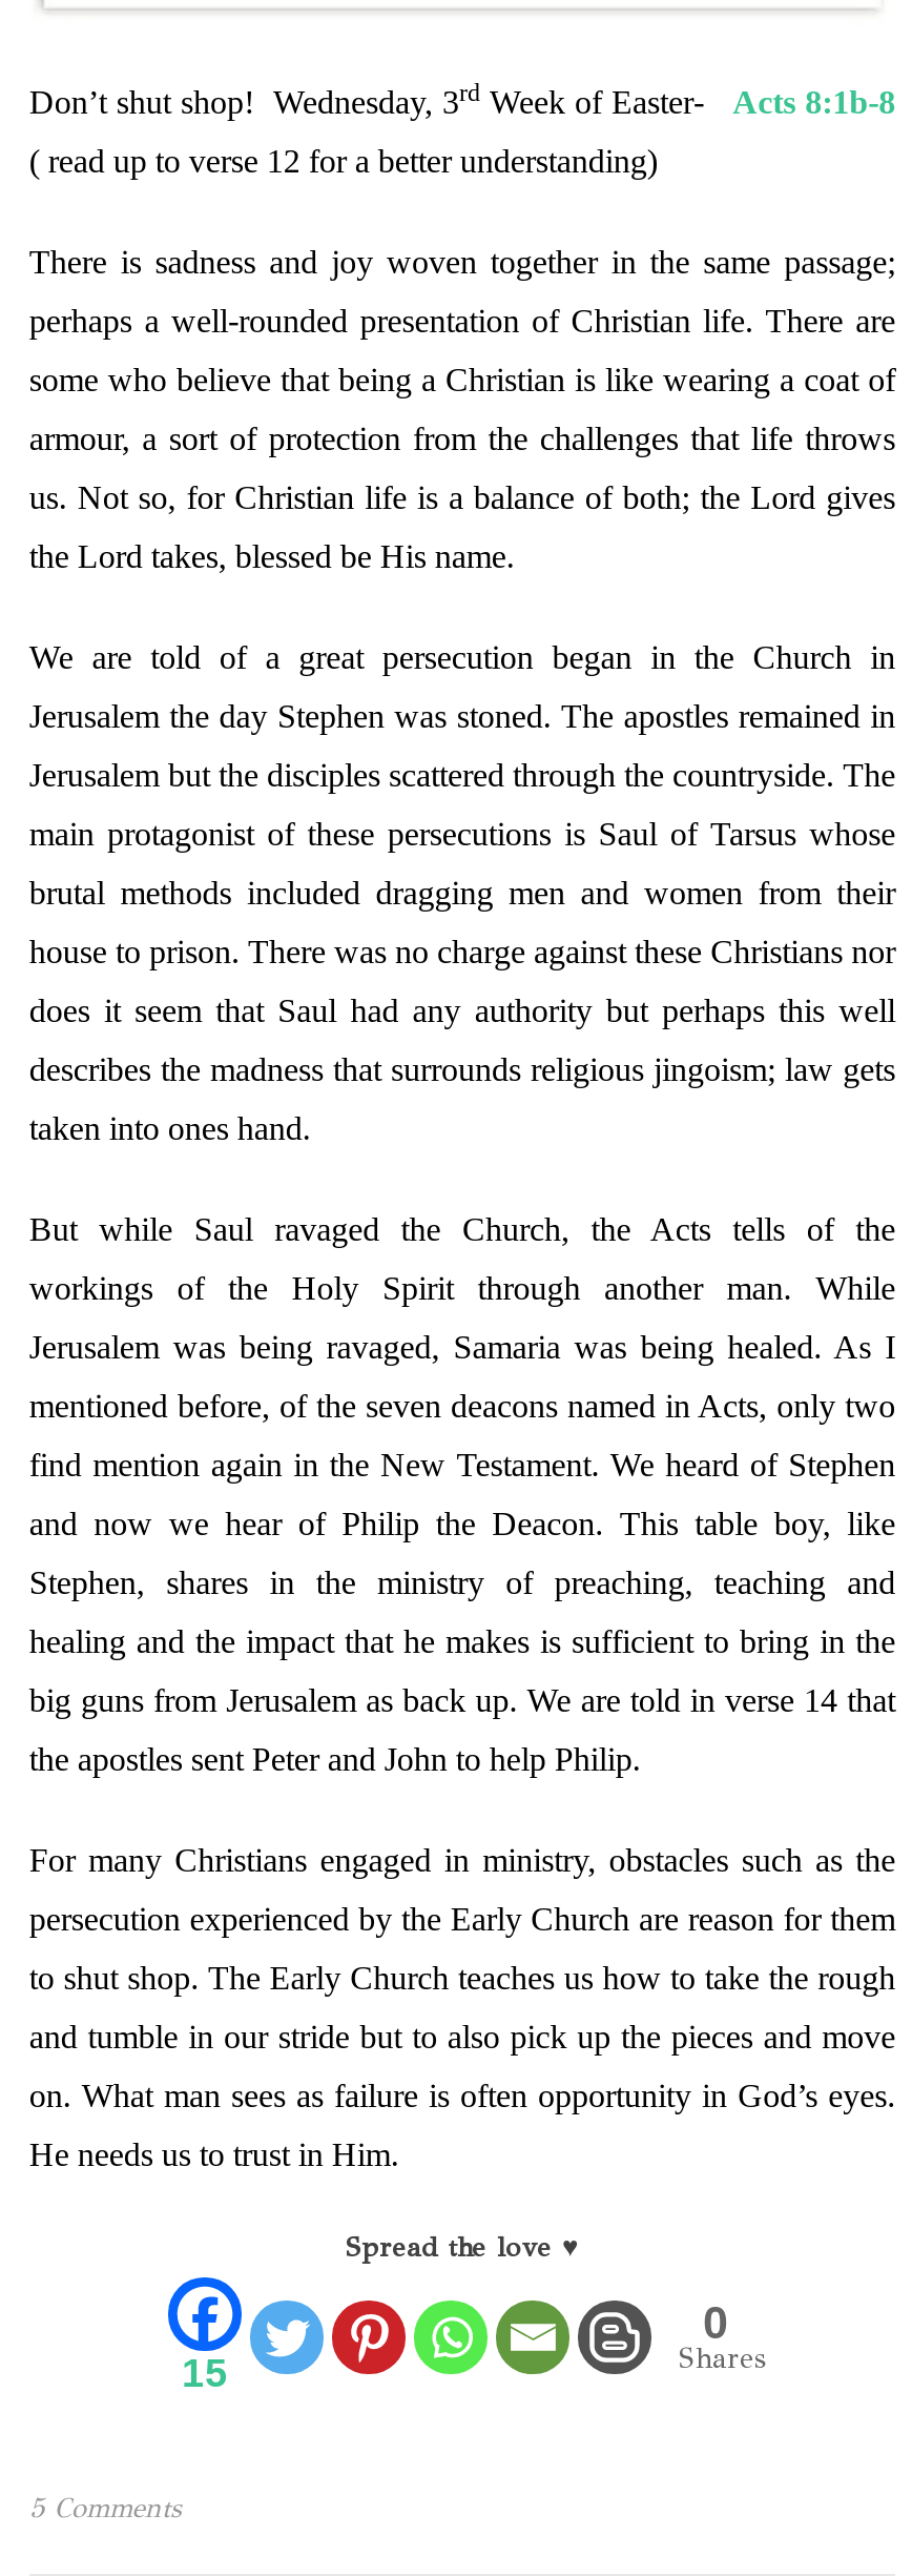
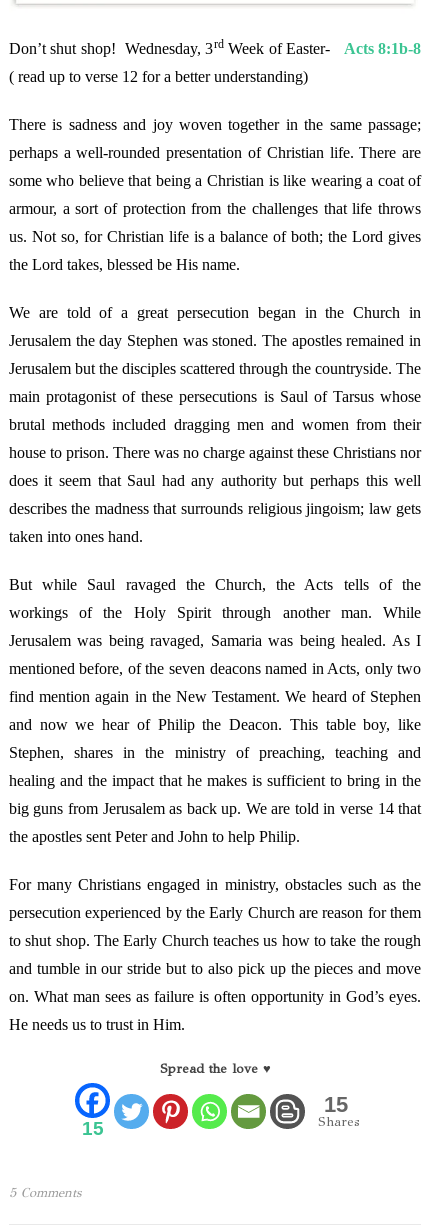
- 0
+ 15
